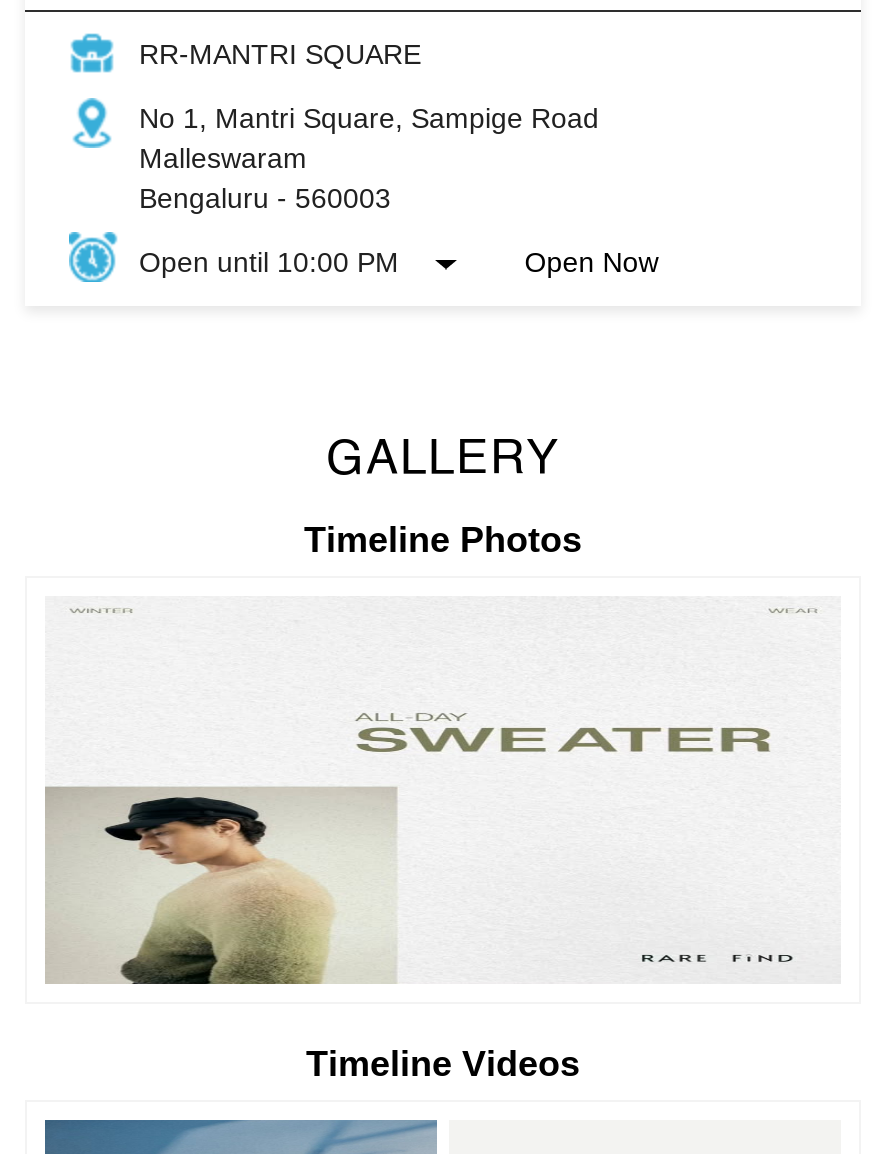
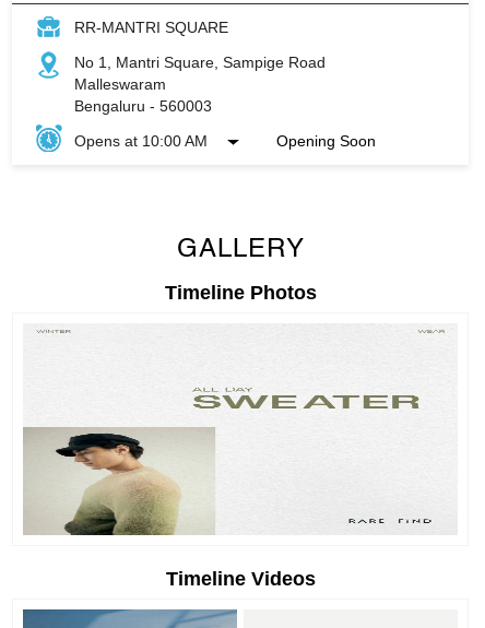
- Open until 10:00 PM
- Open Now
+ Opens at 10:00 AM
+ Opening Soon
